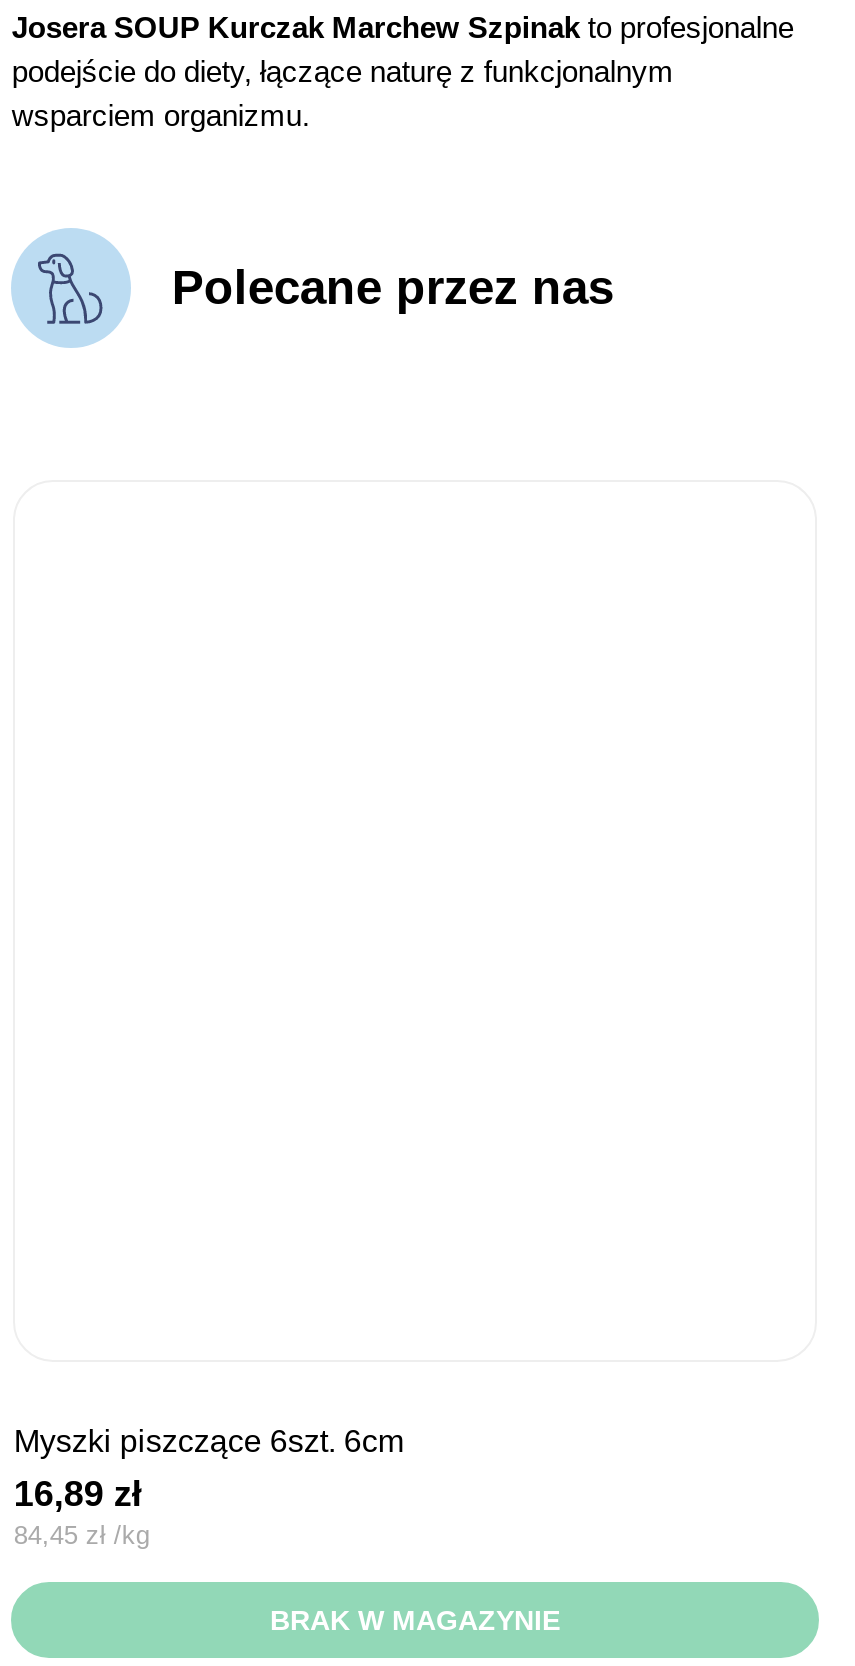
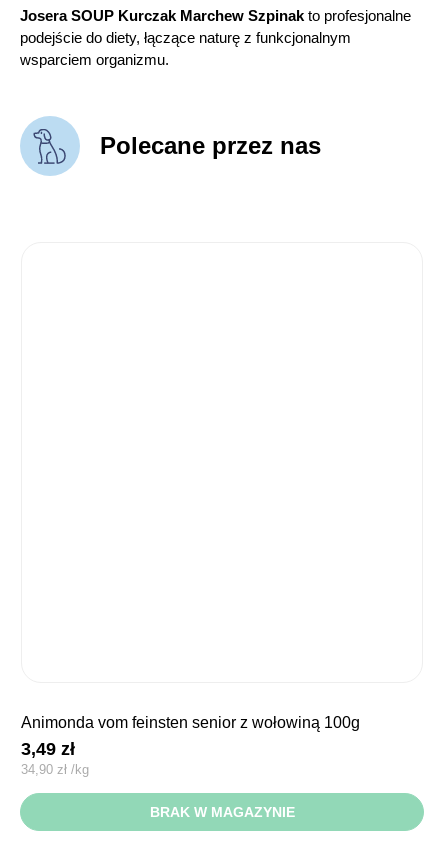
- myszki piszczące 6szt. 6cm
- 16,89 zł
- 84,45 zł /kg
+ animonda vom feinsten senior z wołowiną 100g
+ 3,49 zł
+ 34,90 zł /kg
